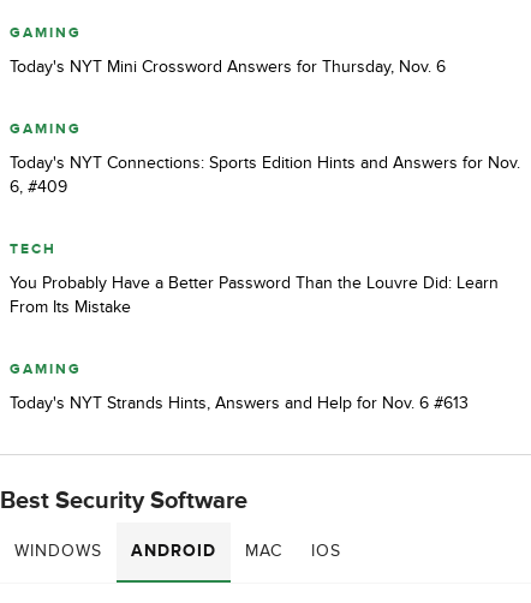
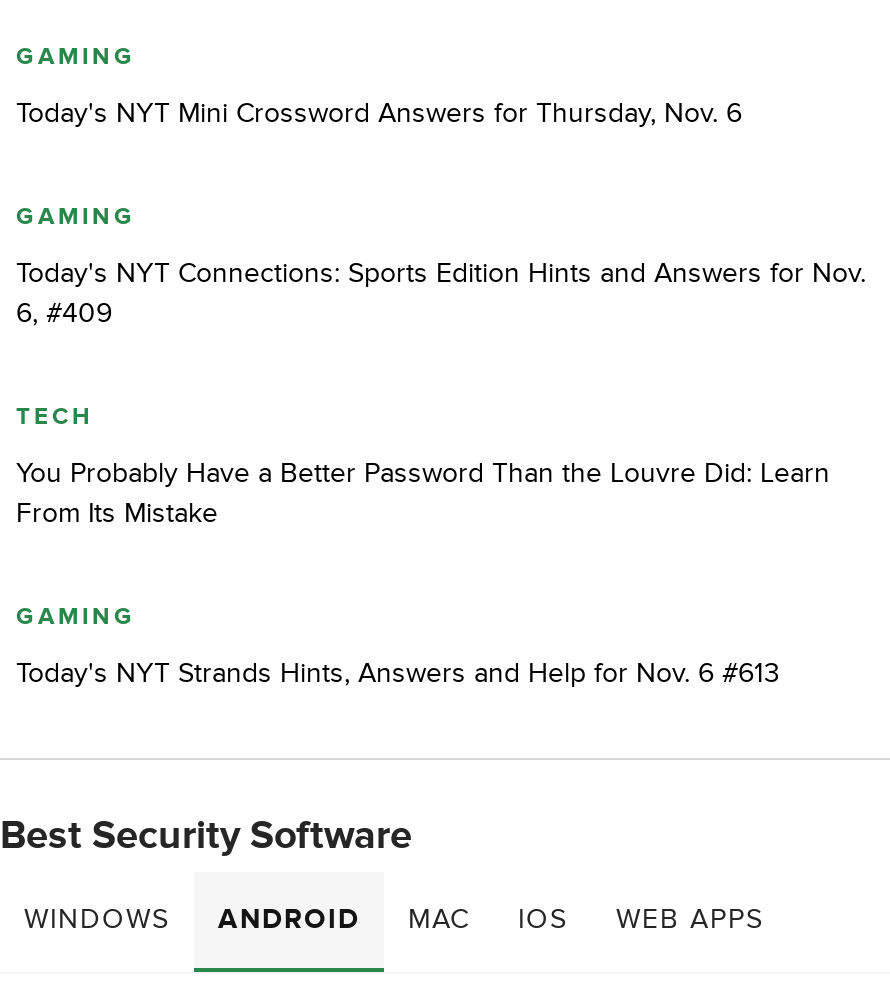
+ WEB APPS
